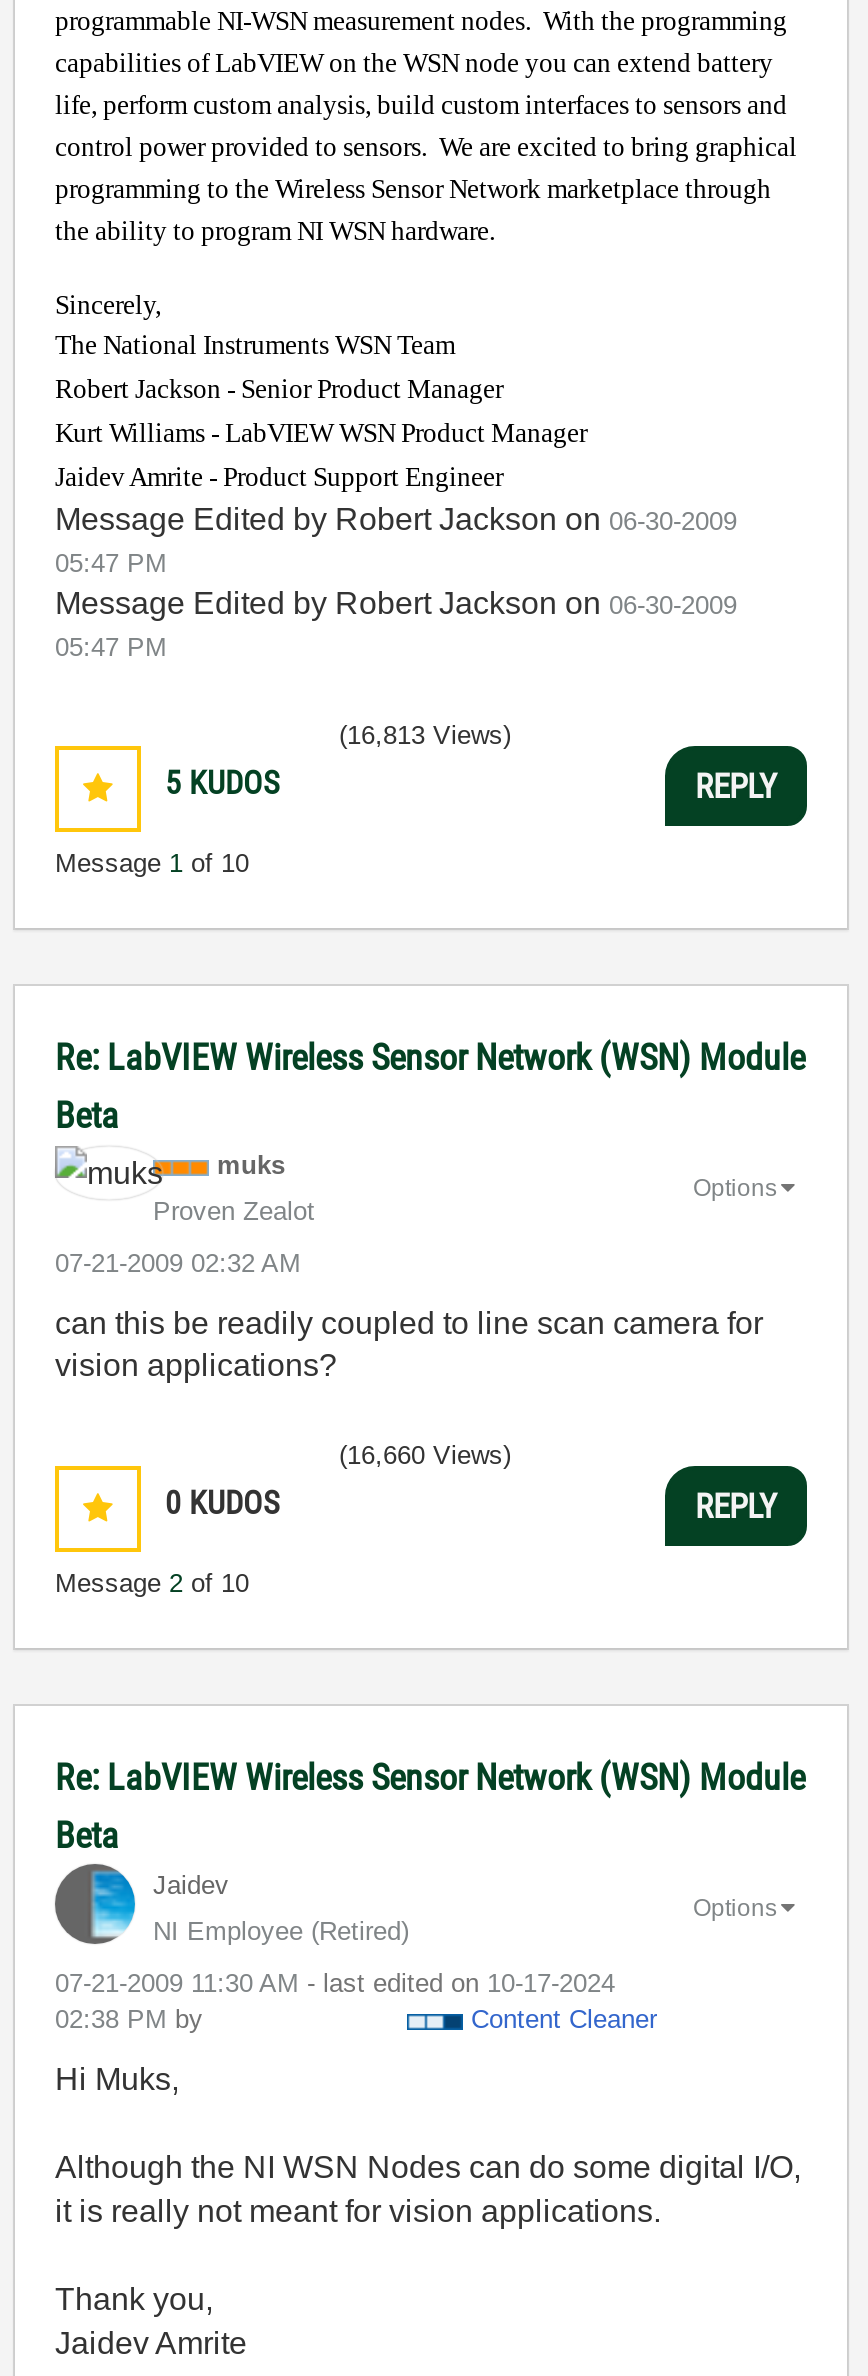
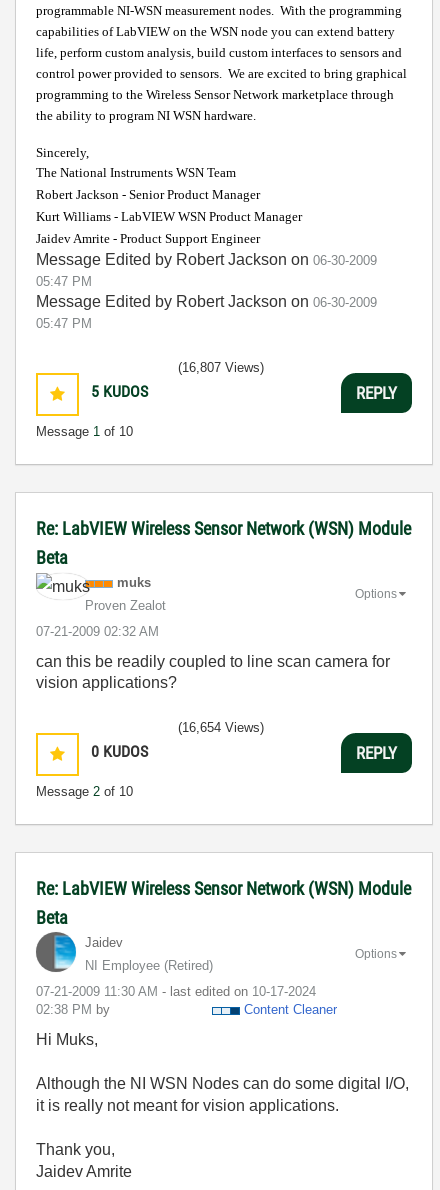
- (16,813 Views)
+ (16,807 Views)

- (16,660 Views)
+ (16,654 Views)
